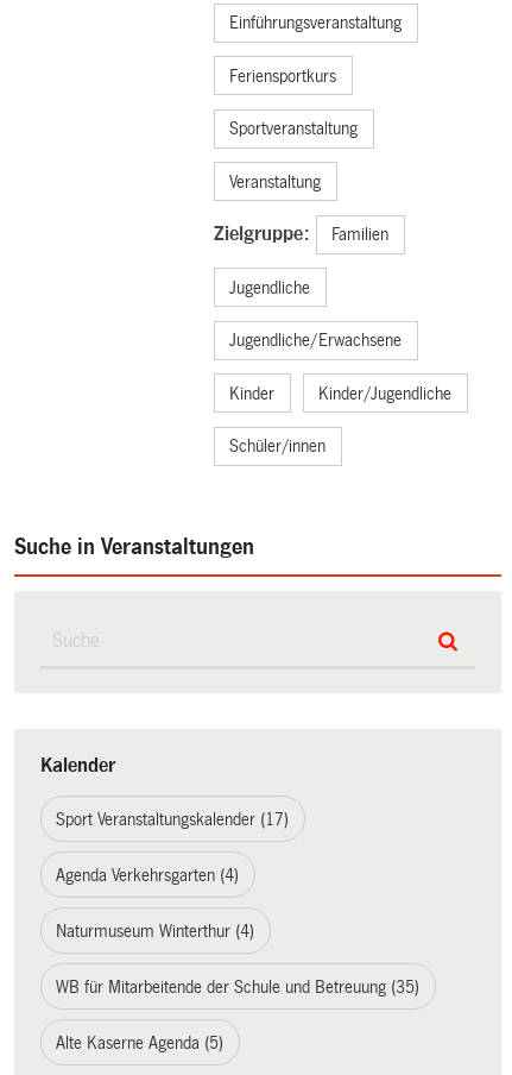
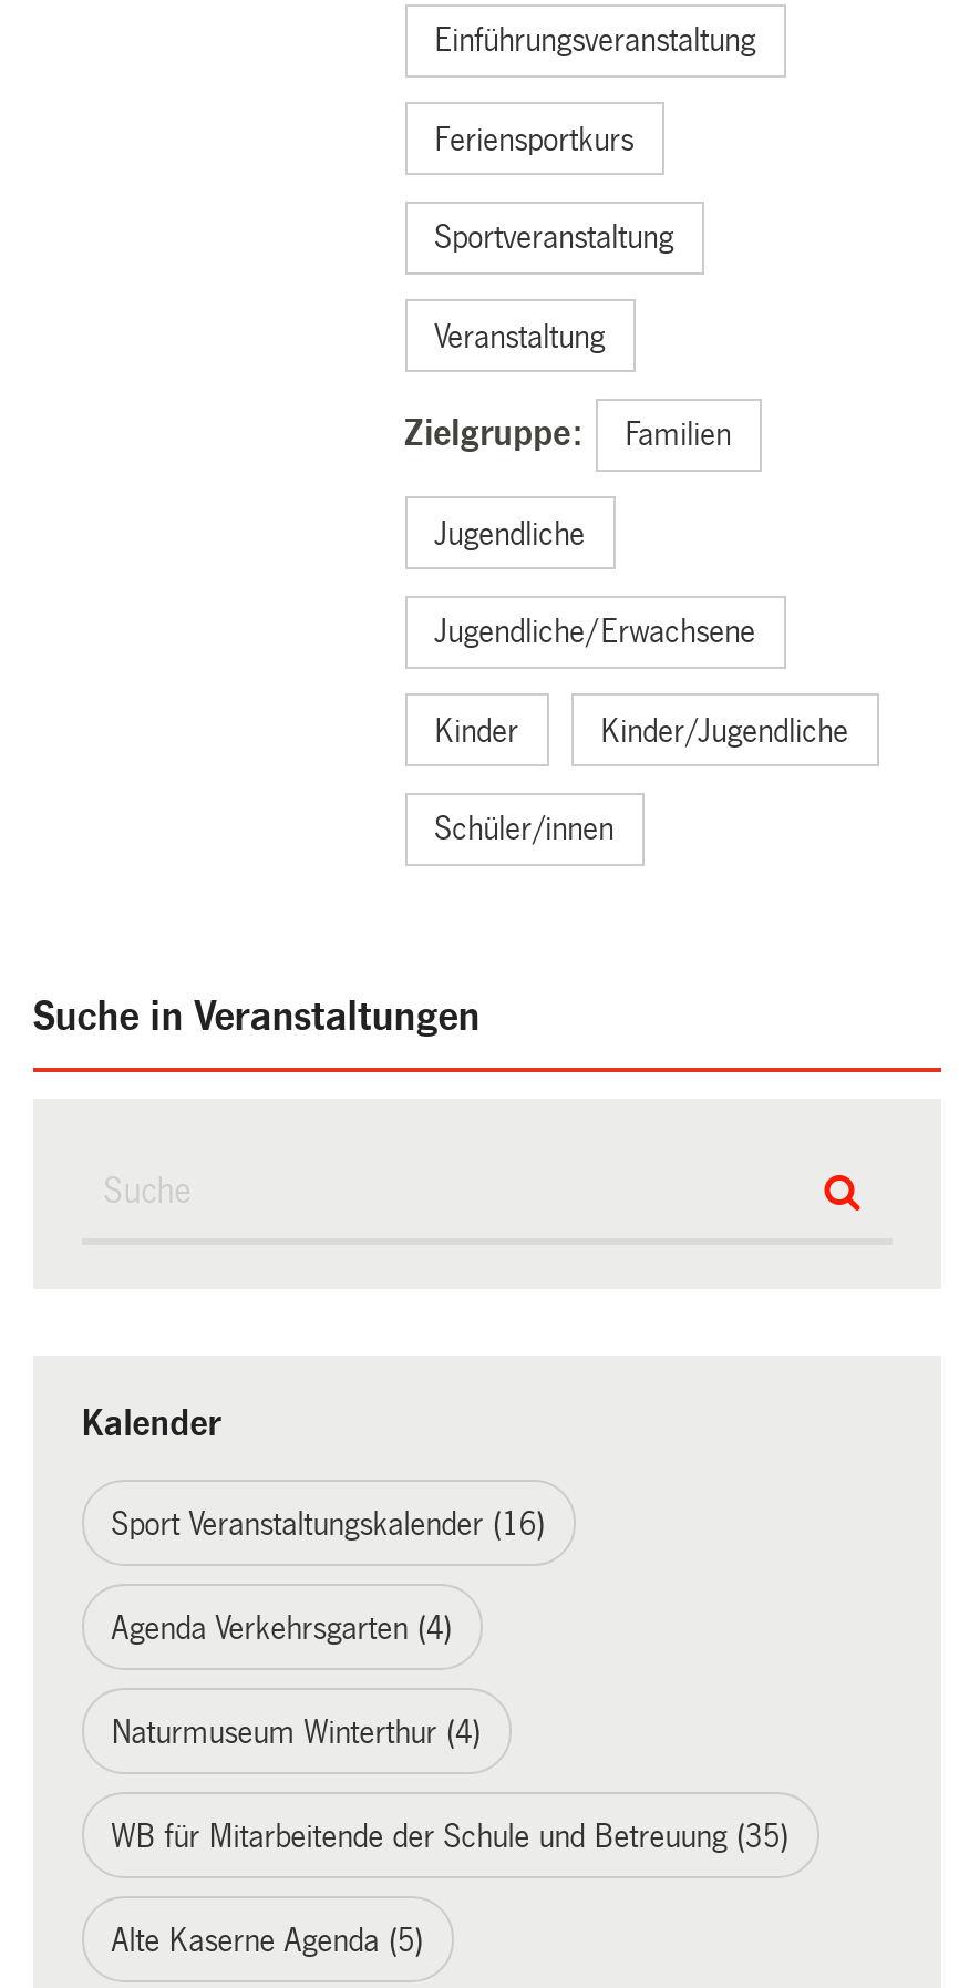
- Sport Veranstaltungskalender (17)
+ Sport Veranstaltungskalender (16)
